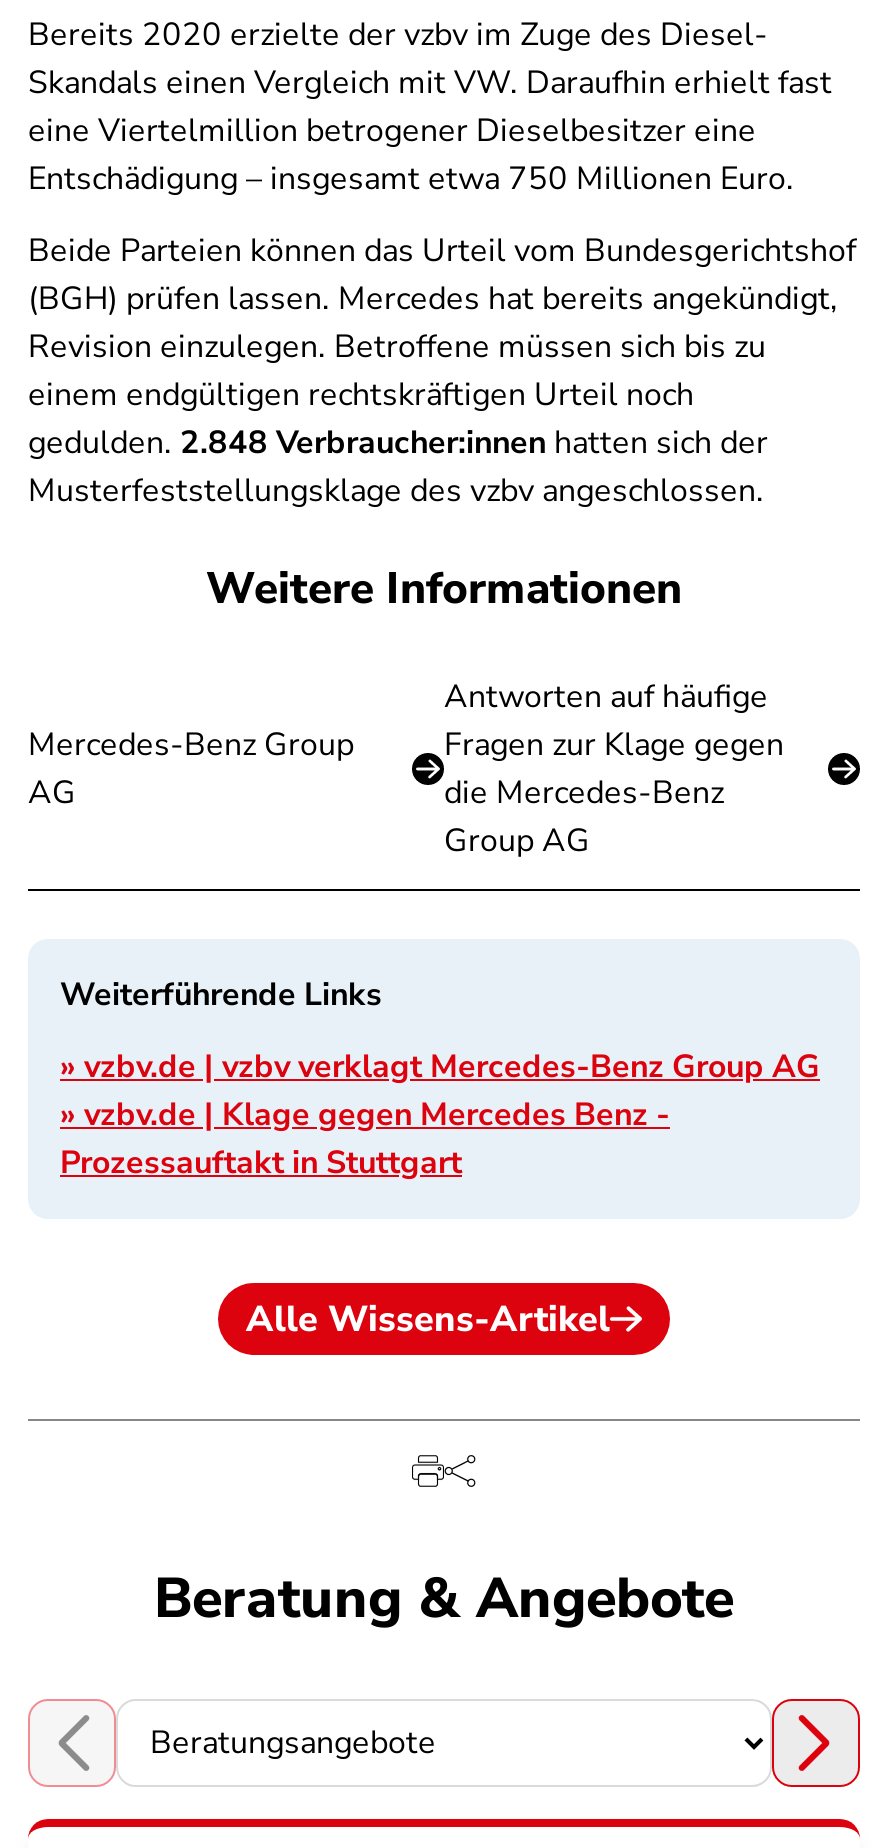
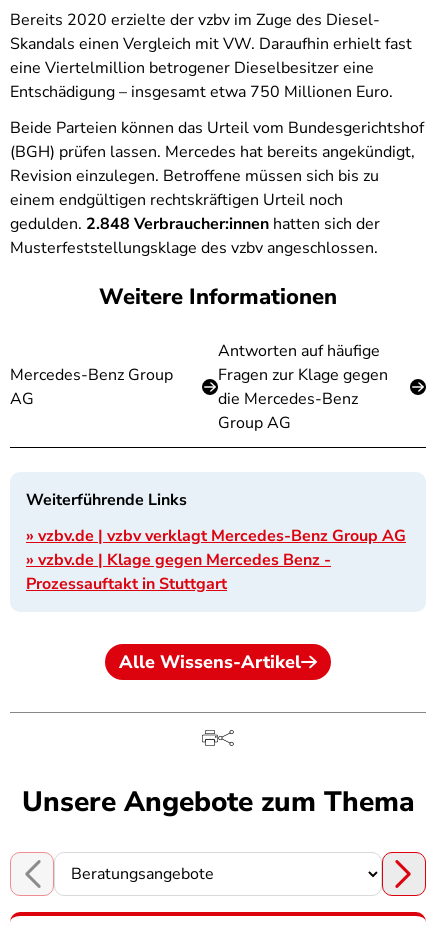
- Beratung & Angebote
+ Unsere Angebote zum Thema
